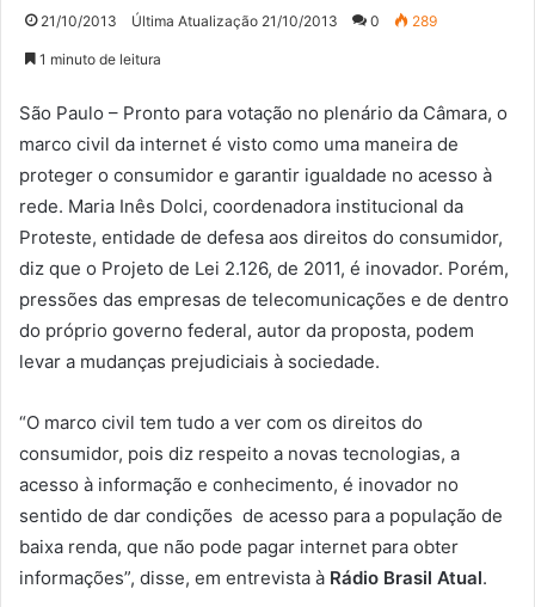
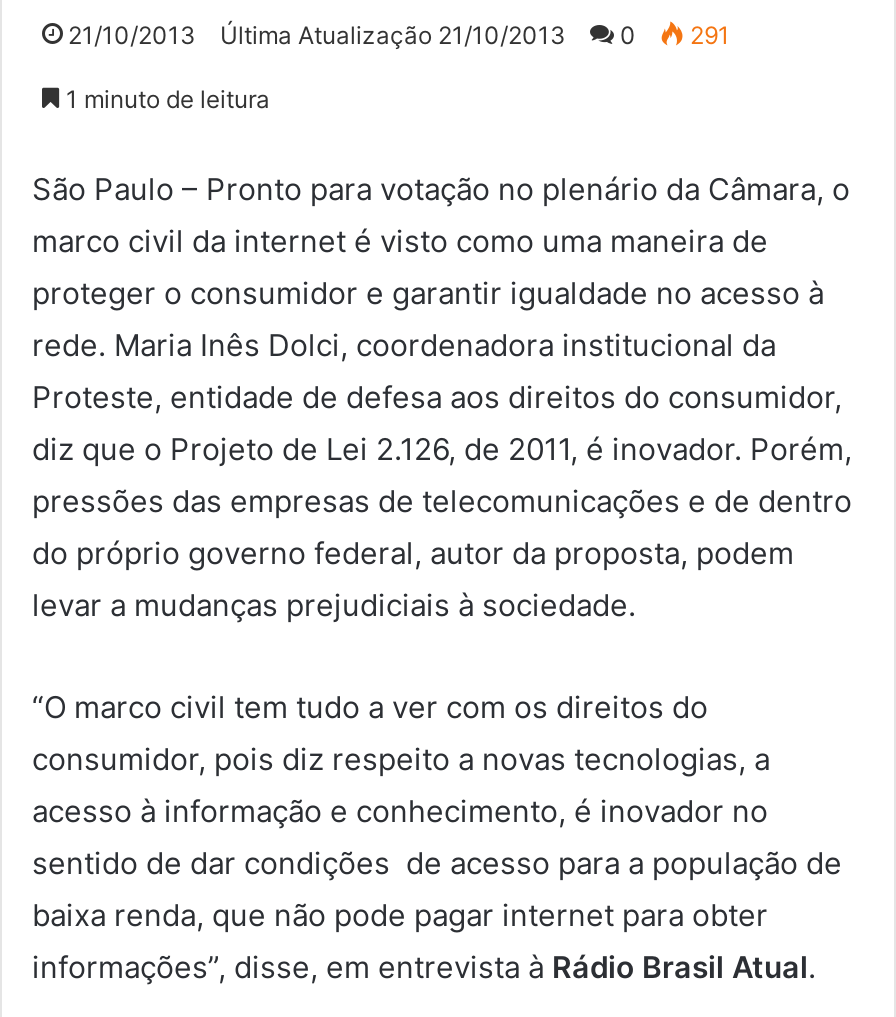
- 21/10/2013 Última Atualização 21/10/2013 0 289
+ 21/10/2013 Última Atualização 21/10/2013 0 291
